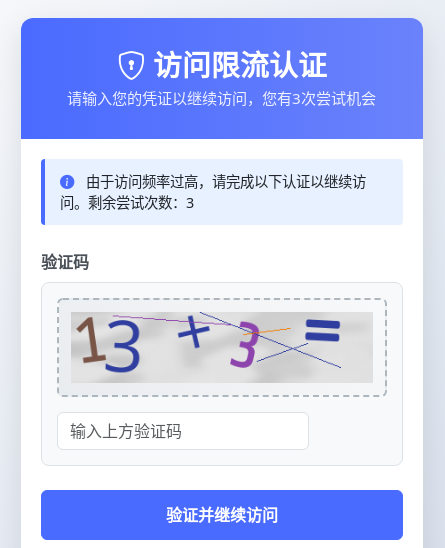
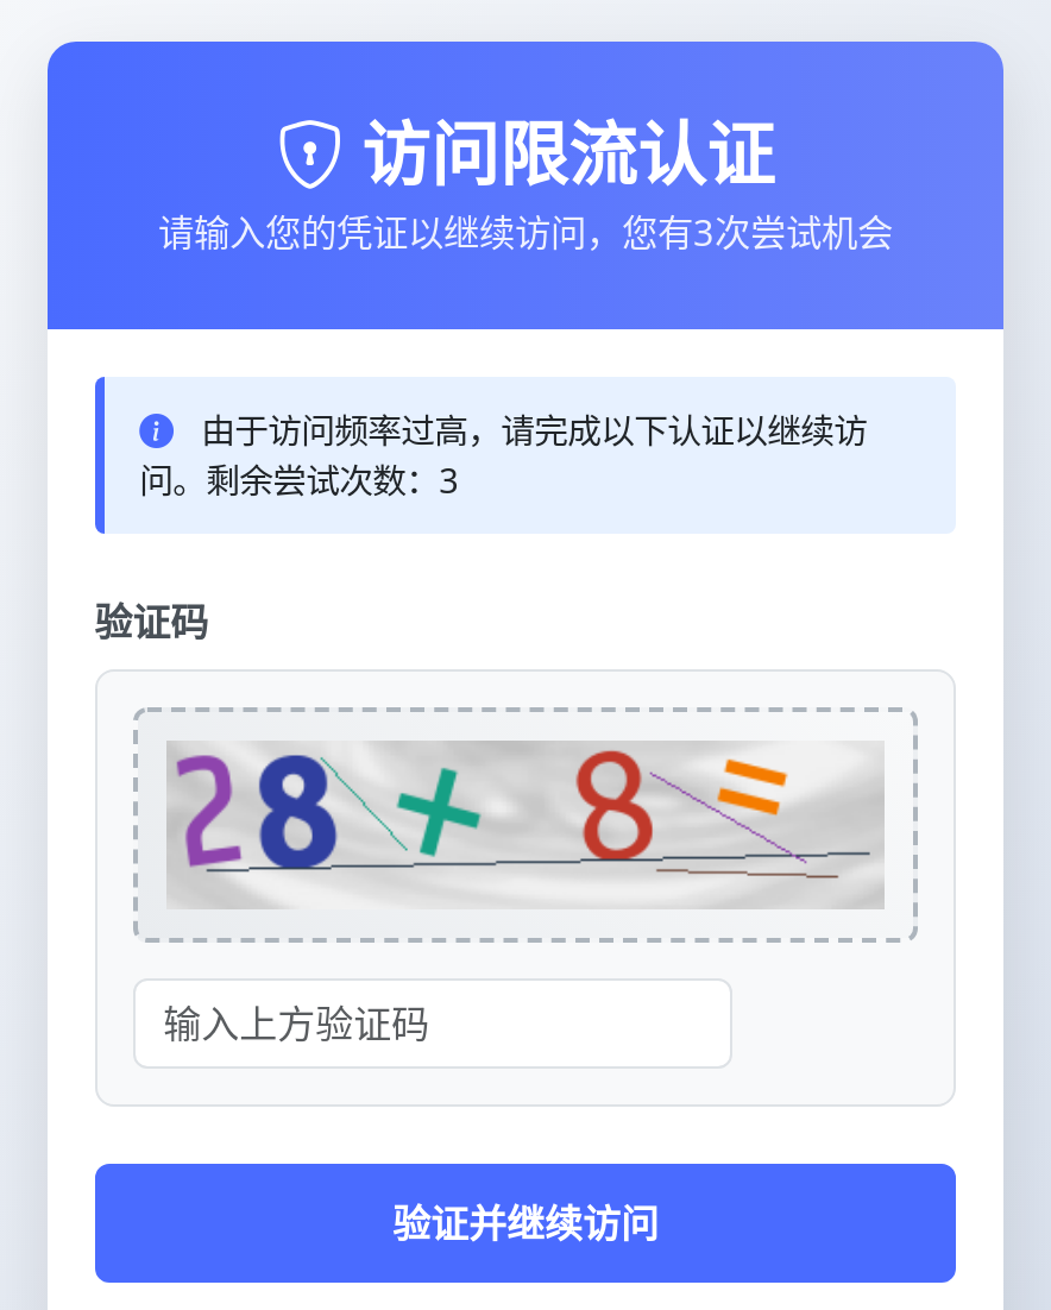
- [image]
+ [image]
